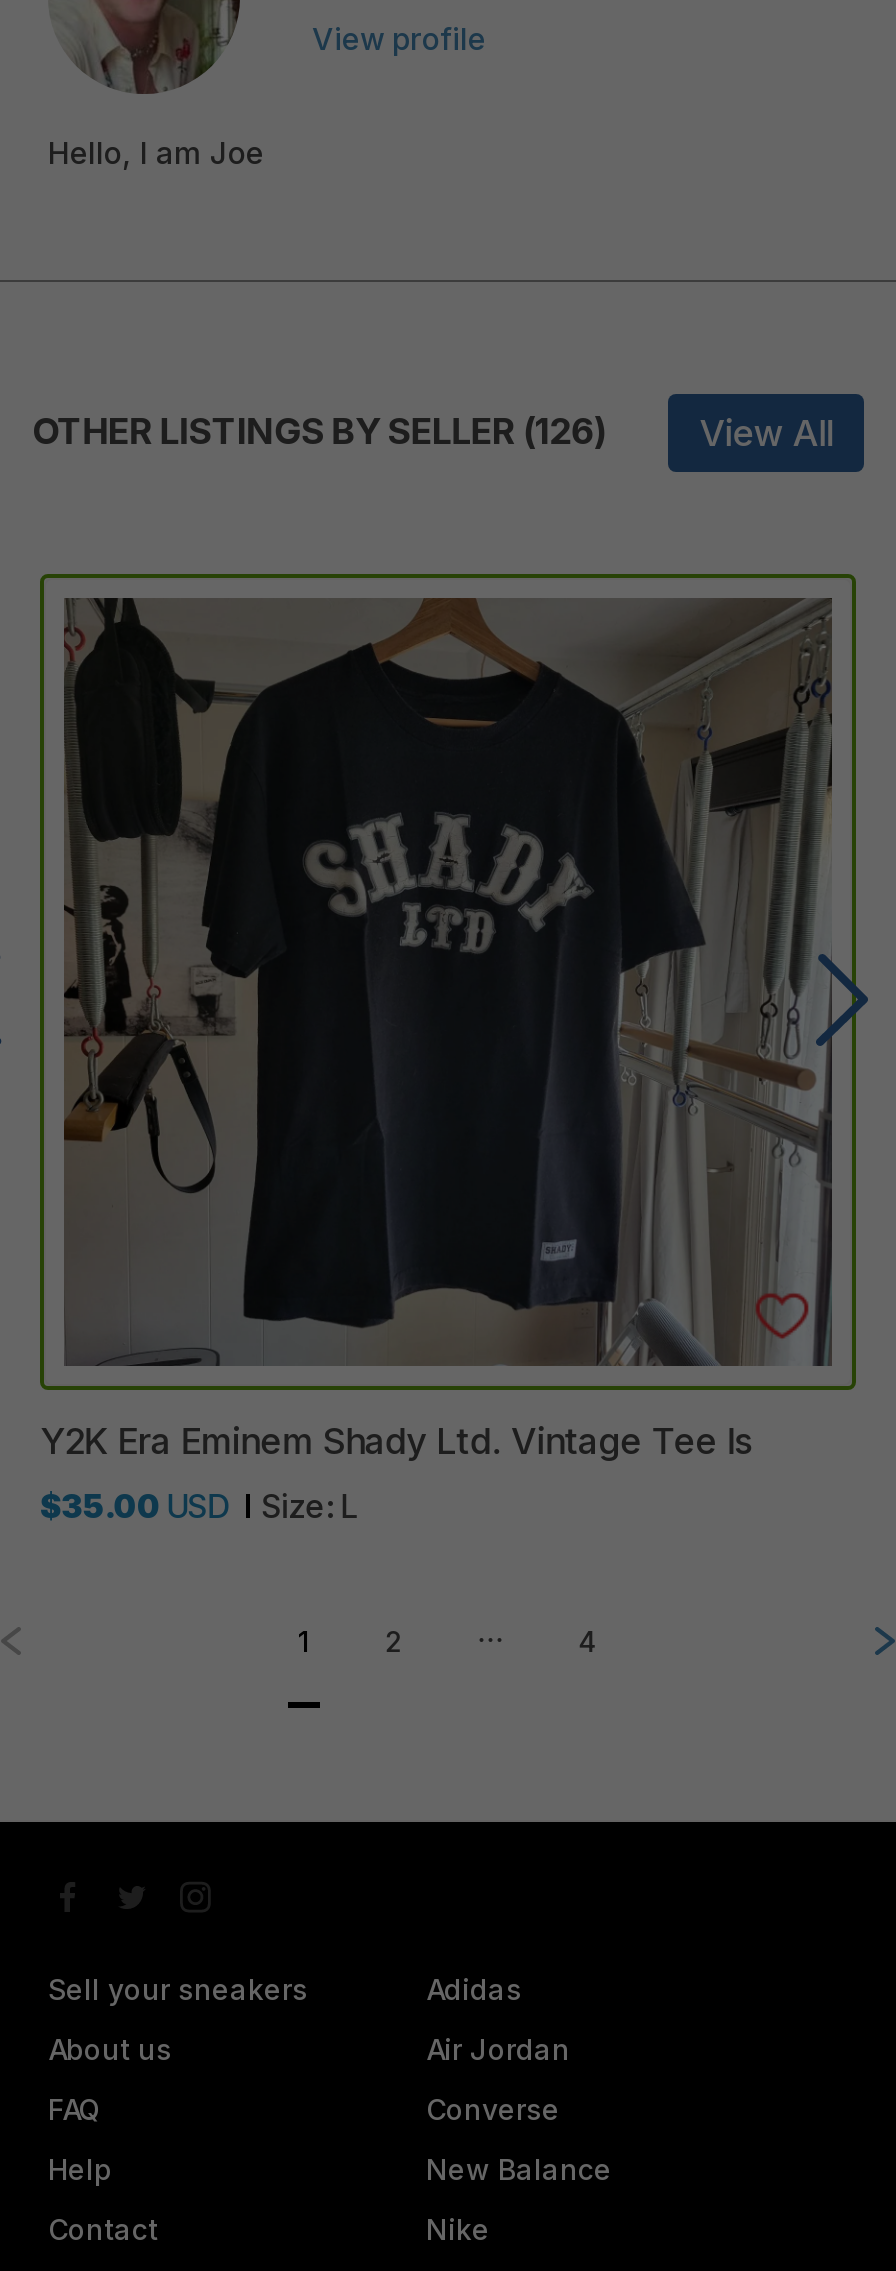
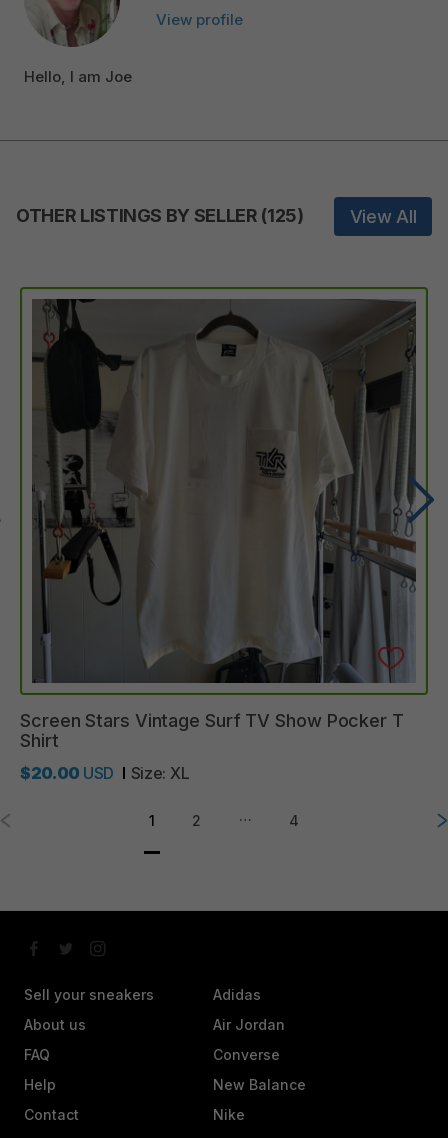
- OTHER LISTINGS BY SELLER (126)
+ OTHER LISTINGS BY SELLER (125)

- [image]
- Y2K Era Eminem Shady Ltd. Vintage Tee Is
+ [image]
+ Screen Stars Vintage Surf TV Show Pocker T
+ Shirt

- $35.00 USD
- Size: L
+ $20.00 USD
+ Size: XL
